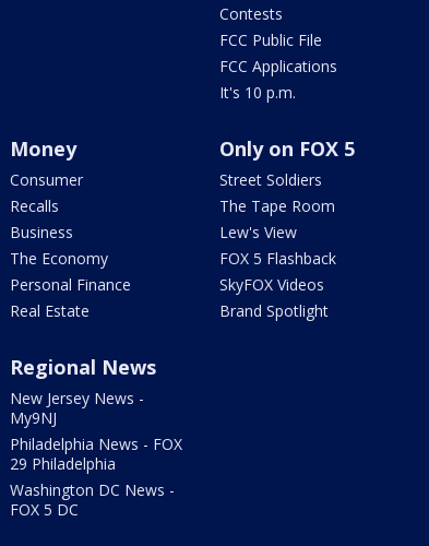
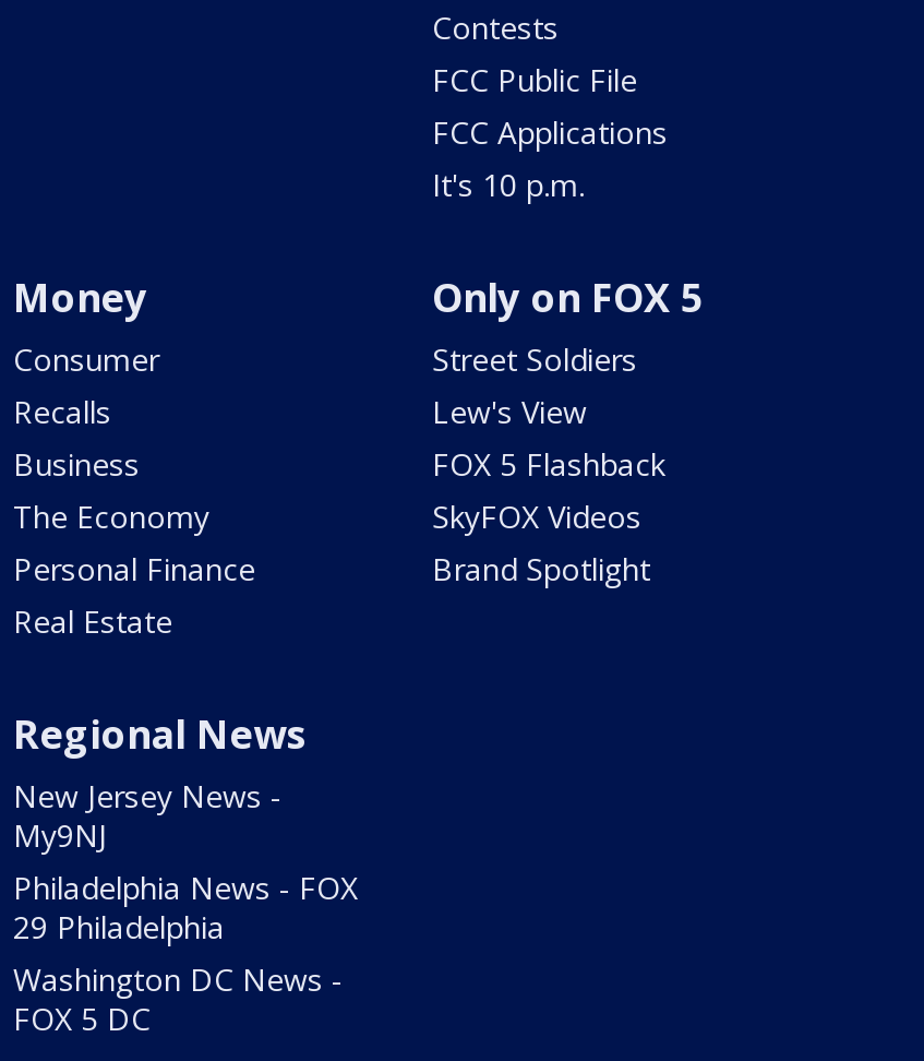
- The Tape Room

moved up: Lew's View | FOX 5 Flashback | SkyFOX Videos | Brand Spotlight
